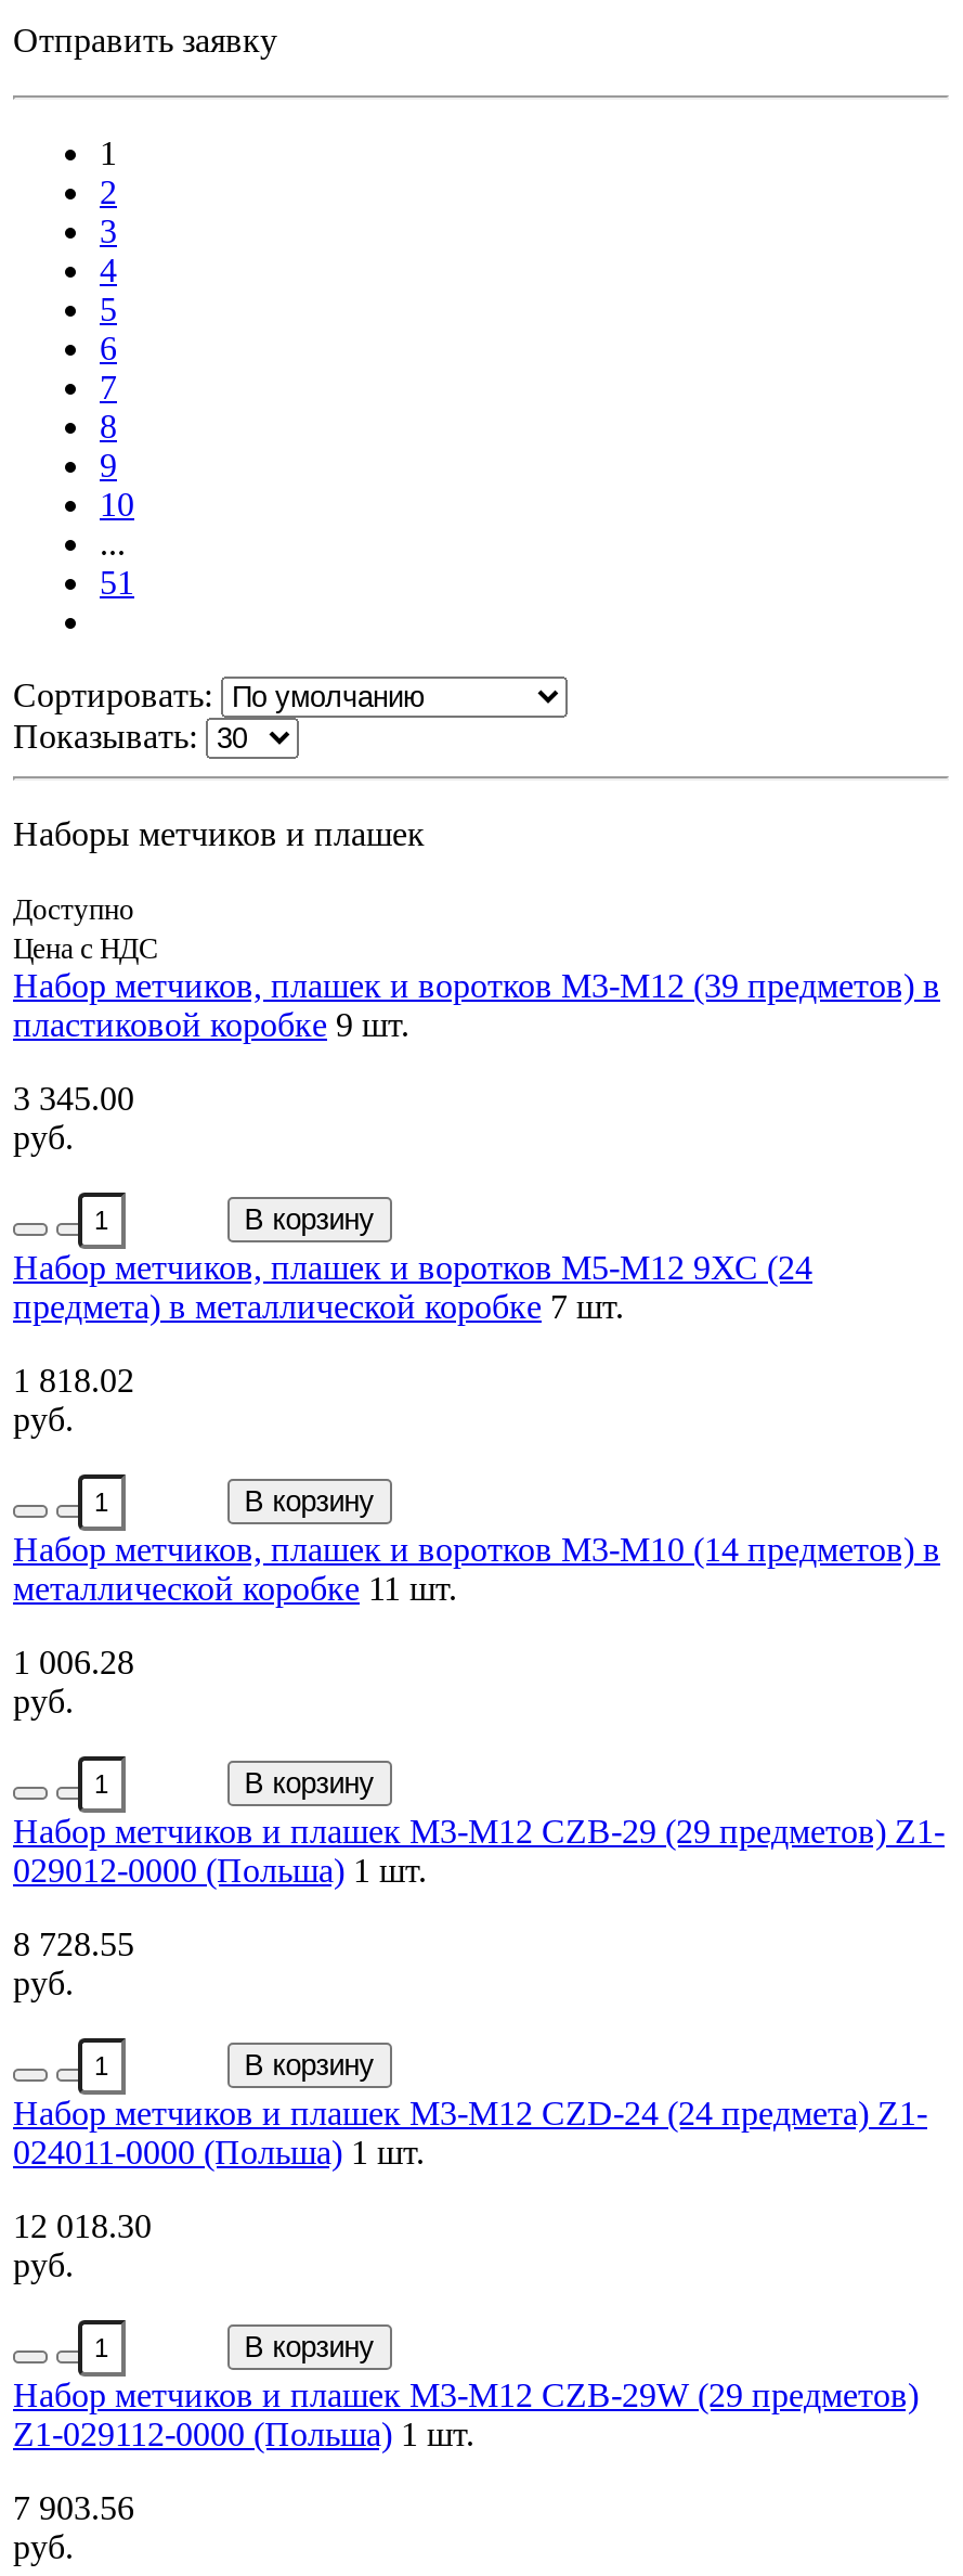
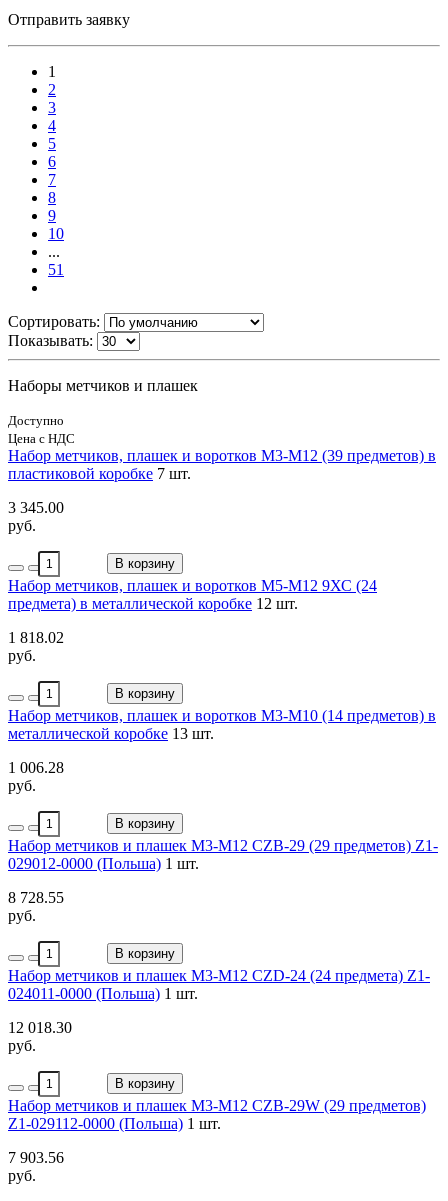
- пластиковой коробке 9 шт.
+ пластиковой коробке 7 шт.

- предмета) в металлической коробке 7 шт.
+ предмета) в металлической коробке 12 шт.

- металлической коробке 11 шт.
+ металлической коробке 13 шт.
